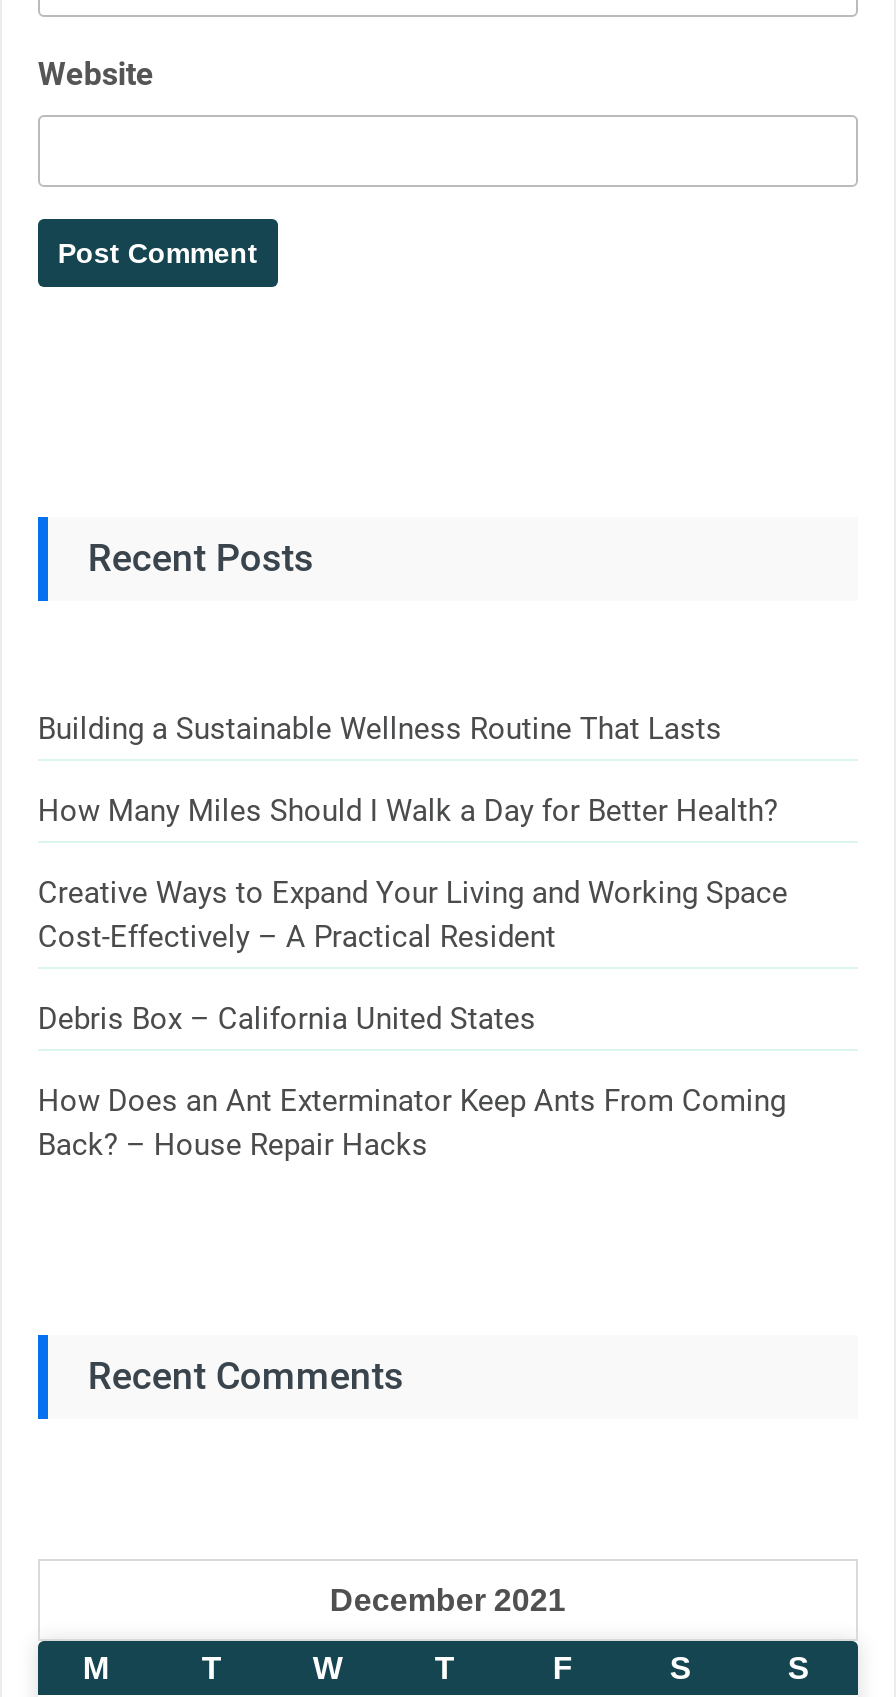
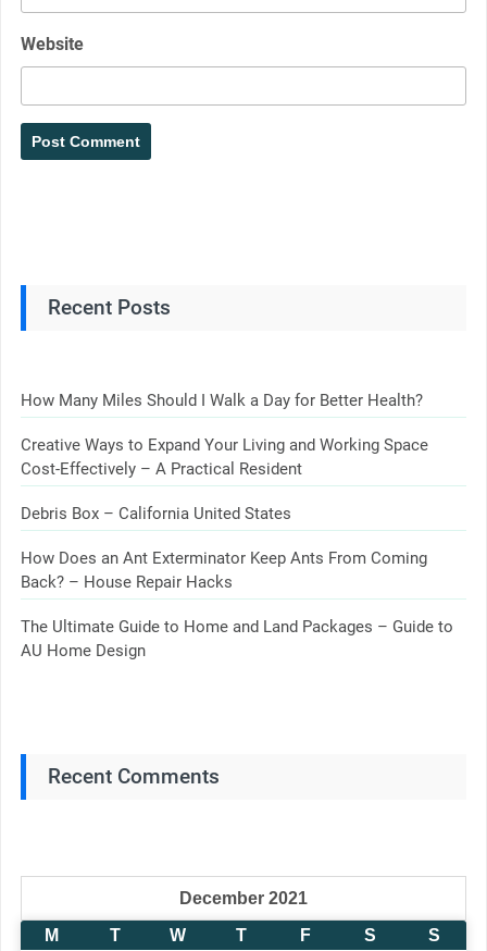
- Building a Sustainable Wellness Routine That Lasts

moved up: How Many Miles Should I Walk a Day for Better Health? | Creative Ways to Expand Your Living and Working Space | Cost-Effectively – A Practical Resident | Debris Box – California United States | How Does an Ant Exterminator Keep Ants From Coming | Back? – House Repair Hacks

+ The Ultimate Guide to Home and Land Packages – Guide to
+ AU Home Design
